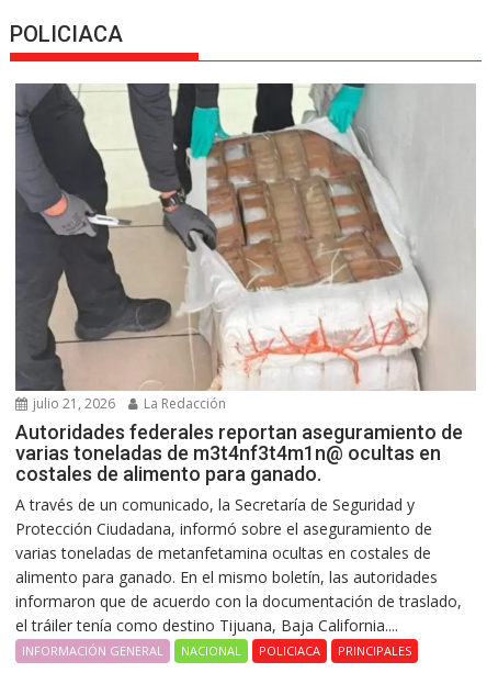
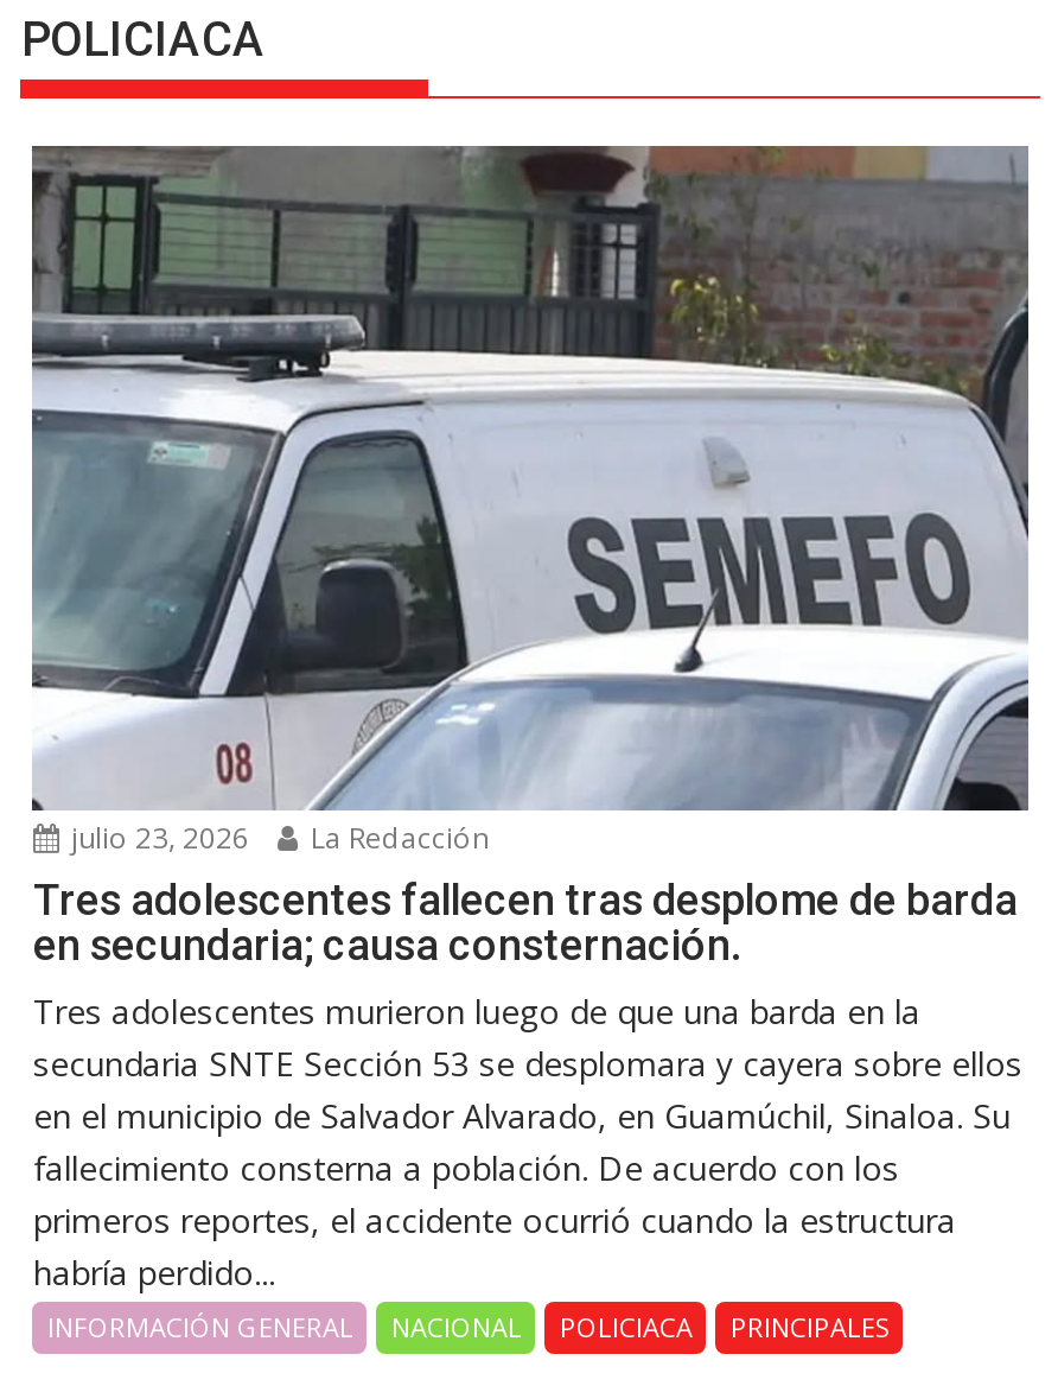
- [image]
- julio 21, 2026 La Redacción
+ [image]
+ julio 23, 2026 La Redacción

- Autoridades federales reportan aseguramiento de
- varias toneladas de m3t4nf3t4m1n@ ocultas en
- costales de alimento para ganado.
- A través de un comunicado, la Secretaría de Seguridad y
- Protección Ciudadana, informó sobre el aseguramiento de
- varias toneladas de metanfetamina ocultas en costales de
- alimento para ganado. En el mismo boletín, las autoridades
- informaron que de acuerdo con la documentación de traslado,
- el tráiler tenía como destino Tijuana, Baja California....
+ Tres adolescentes fallecen tras desplome de barda
+ en secundaria; causa consternación.
+ Tres adolescentes murieron luego de que una barda en la
+ secundaria SNTE Sección 53 se desplomara y cayera sobre ellos
+ en el municipio de Salvador Alvarado, en Guamúchil, Sinaloa. Su
+ fallecimiento consterna a población. De acuerdo con los
+ primeros reportes, el accidente ocurrió cuando la estructura
+ habría perdido...
